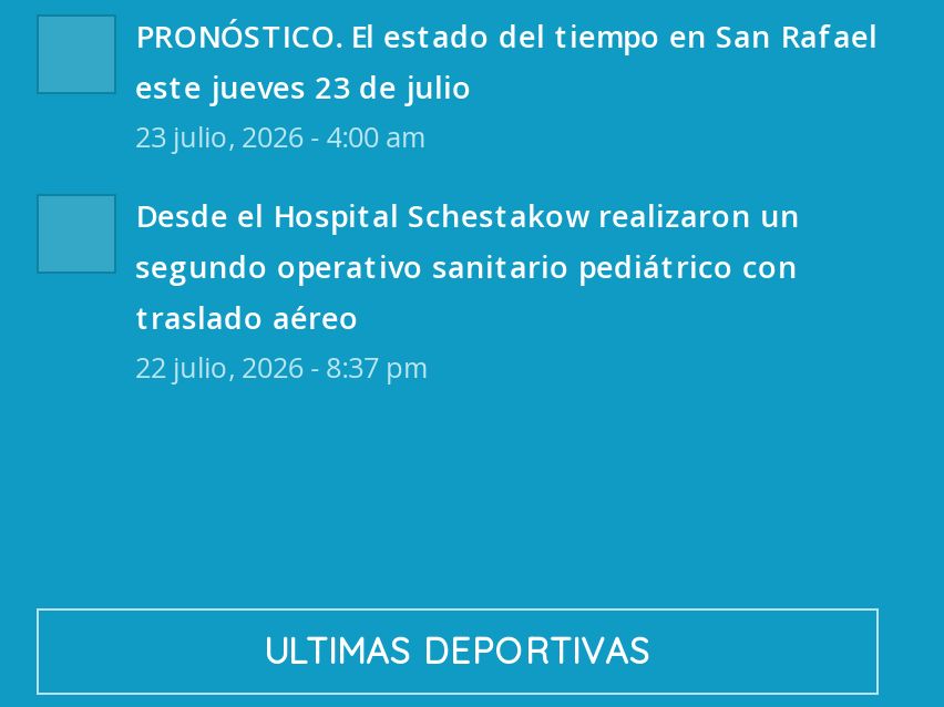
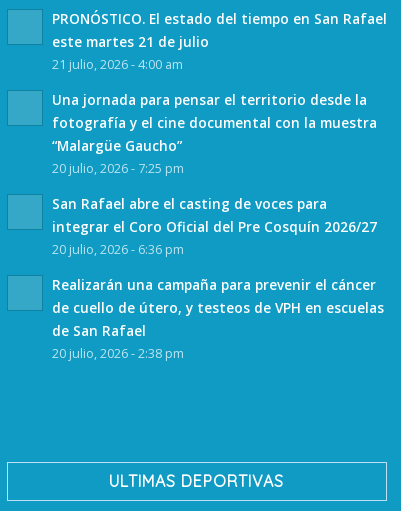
- este jueves 23 de julio
- 23 julio, 2026 - 4:00 am
- Desde el Hospital Schestakow realizaron un
- segundo operativo sanitario pediátrico con
- traslado aéreo
- 22 julio, 2026 - 8:37 pm
+ este martes 21 de julio
+ 21 julio, 2026 - 4:00 am
+ Una jornada para pensar el territorio desde la
+ fotografía y el cine documental con la muestra
+ “Malargüe Gaucho”
+ 20 julio, 2026 - 7:25 pm
+ San Rafael abre el casting de voces para
+ integrar el Coro Oficial del Pre Cosquín 2026/27
+ 20 julio, 2026 - 6:36 pm
+ Realizarán una campaña para prevenir el cáncer
+ de cuello de útero, y testeos de VPH en escuelas
+ de San Rafael
+ 20 julio, 2026 - 2:38 pm
